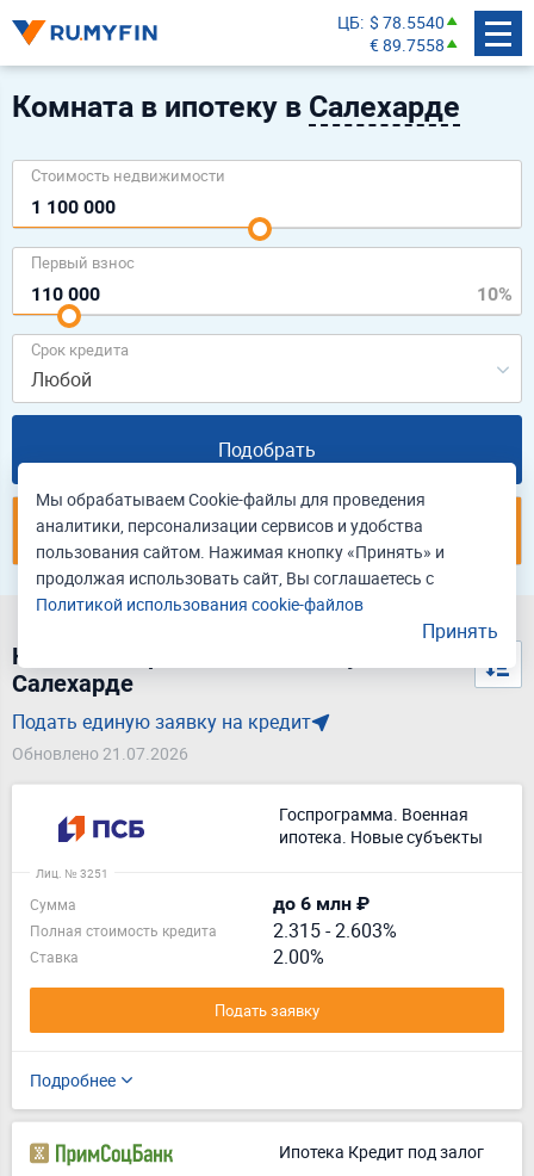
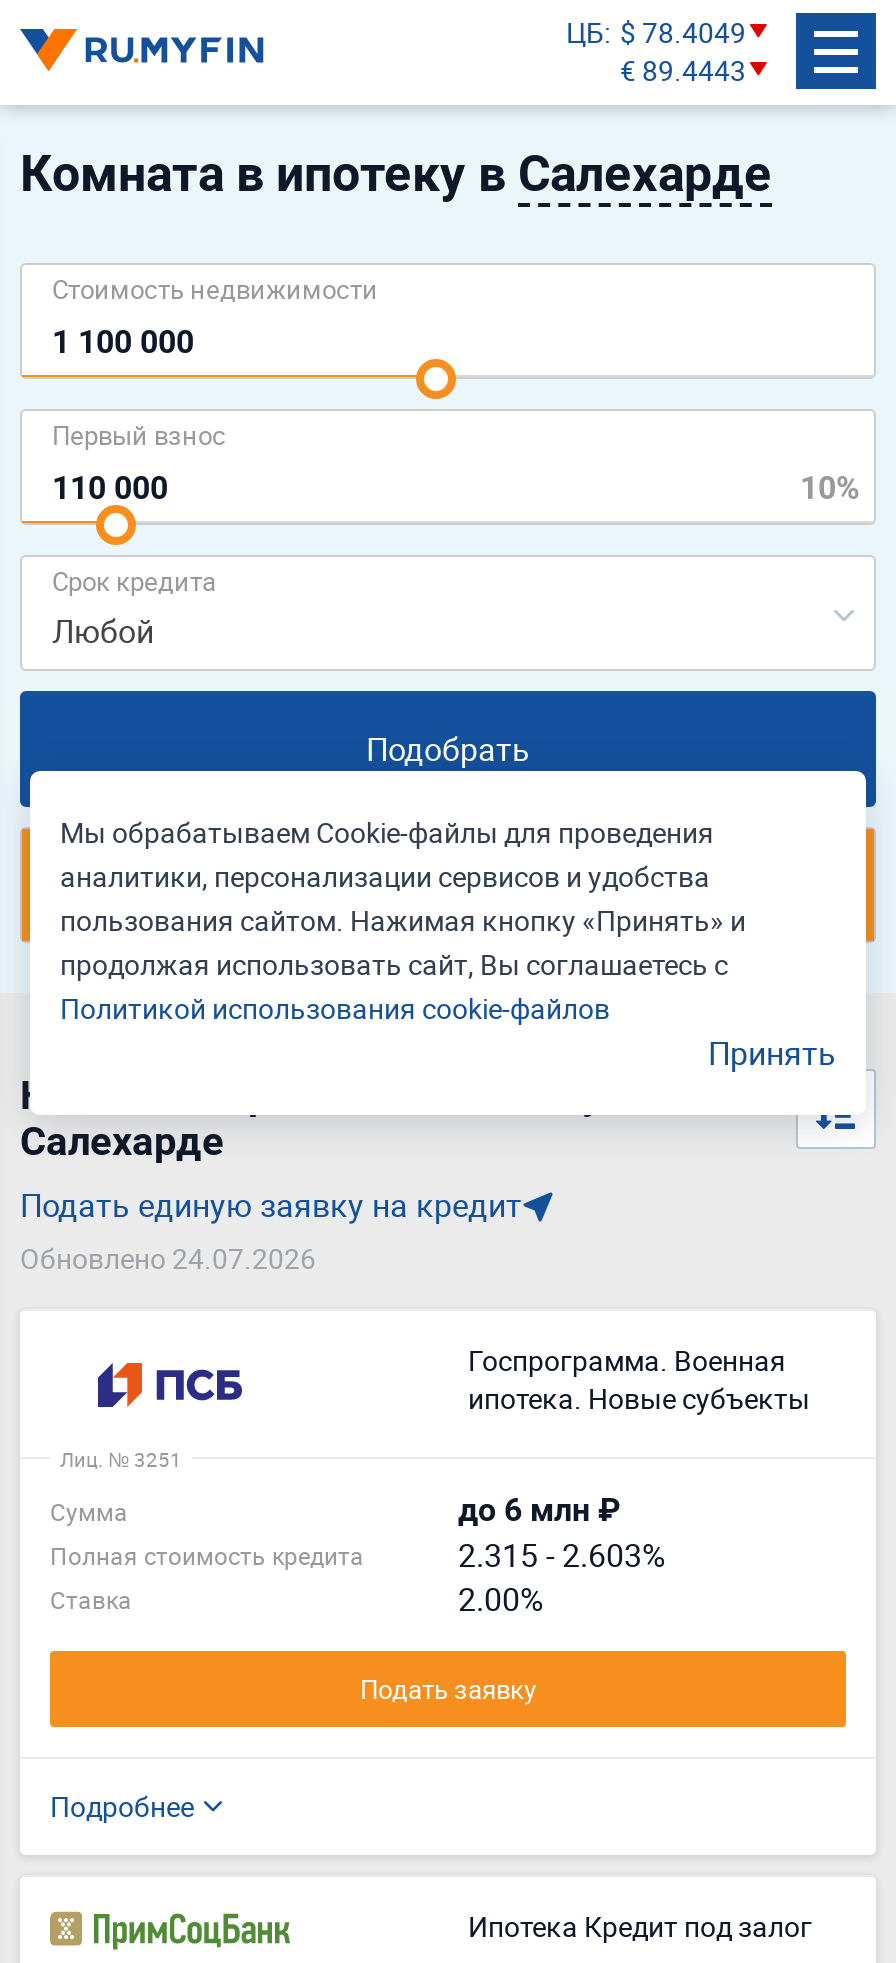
- ЦБ $ 78.5540
+ ЦБ $ 78.4049

- € 89.7558
+ € 89.4443

- Обновлено 21.07.2026
+ Обновлено 24.07.2026
